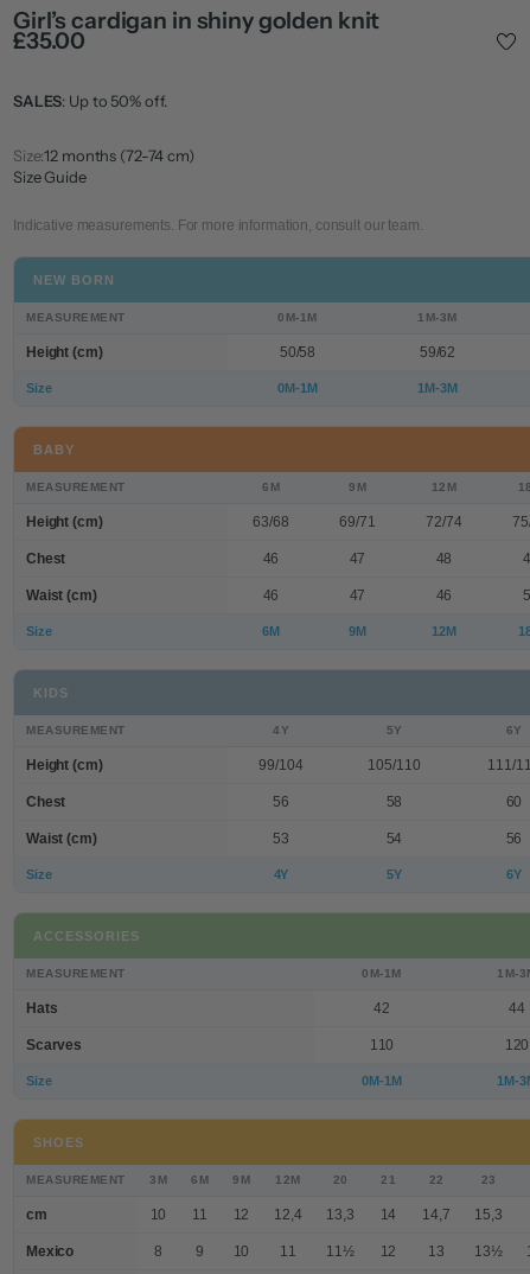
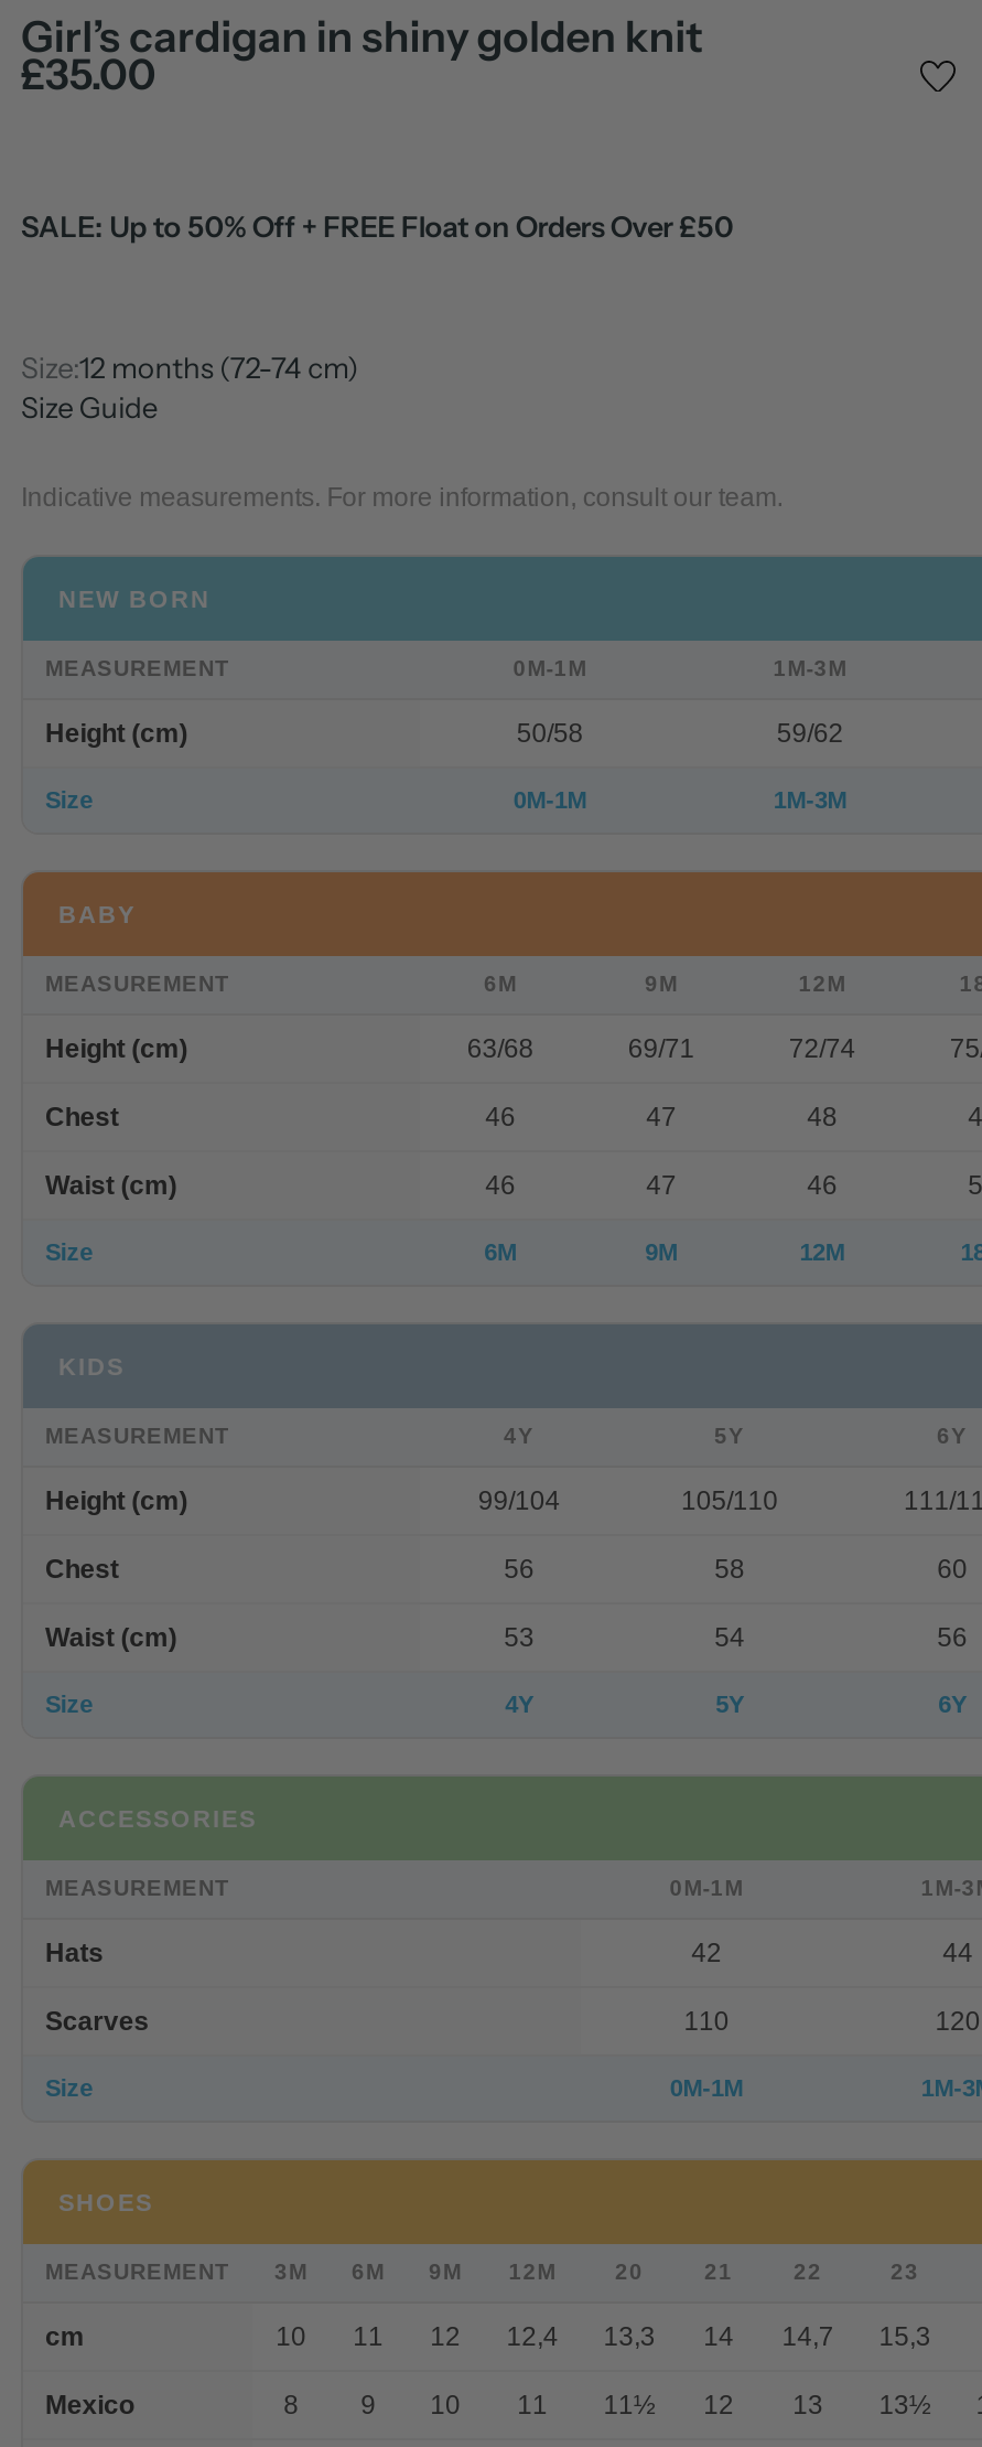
- SALES: Up to 50% off.
+ SALE: Up to 50% Off + FREE Float on Orders Over £50
